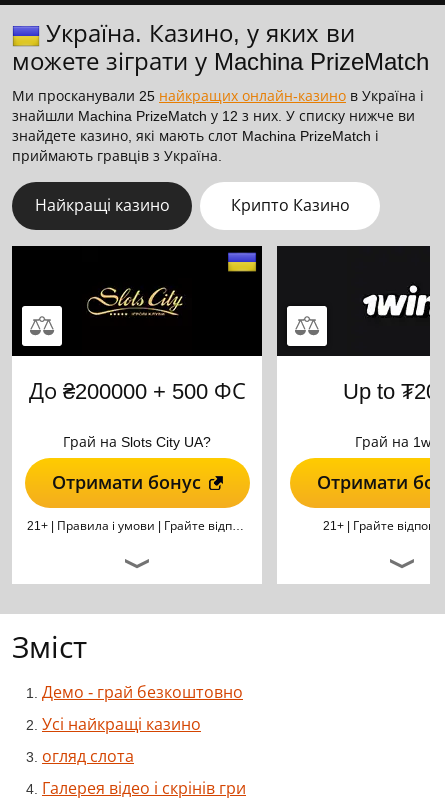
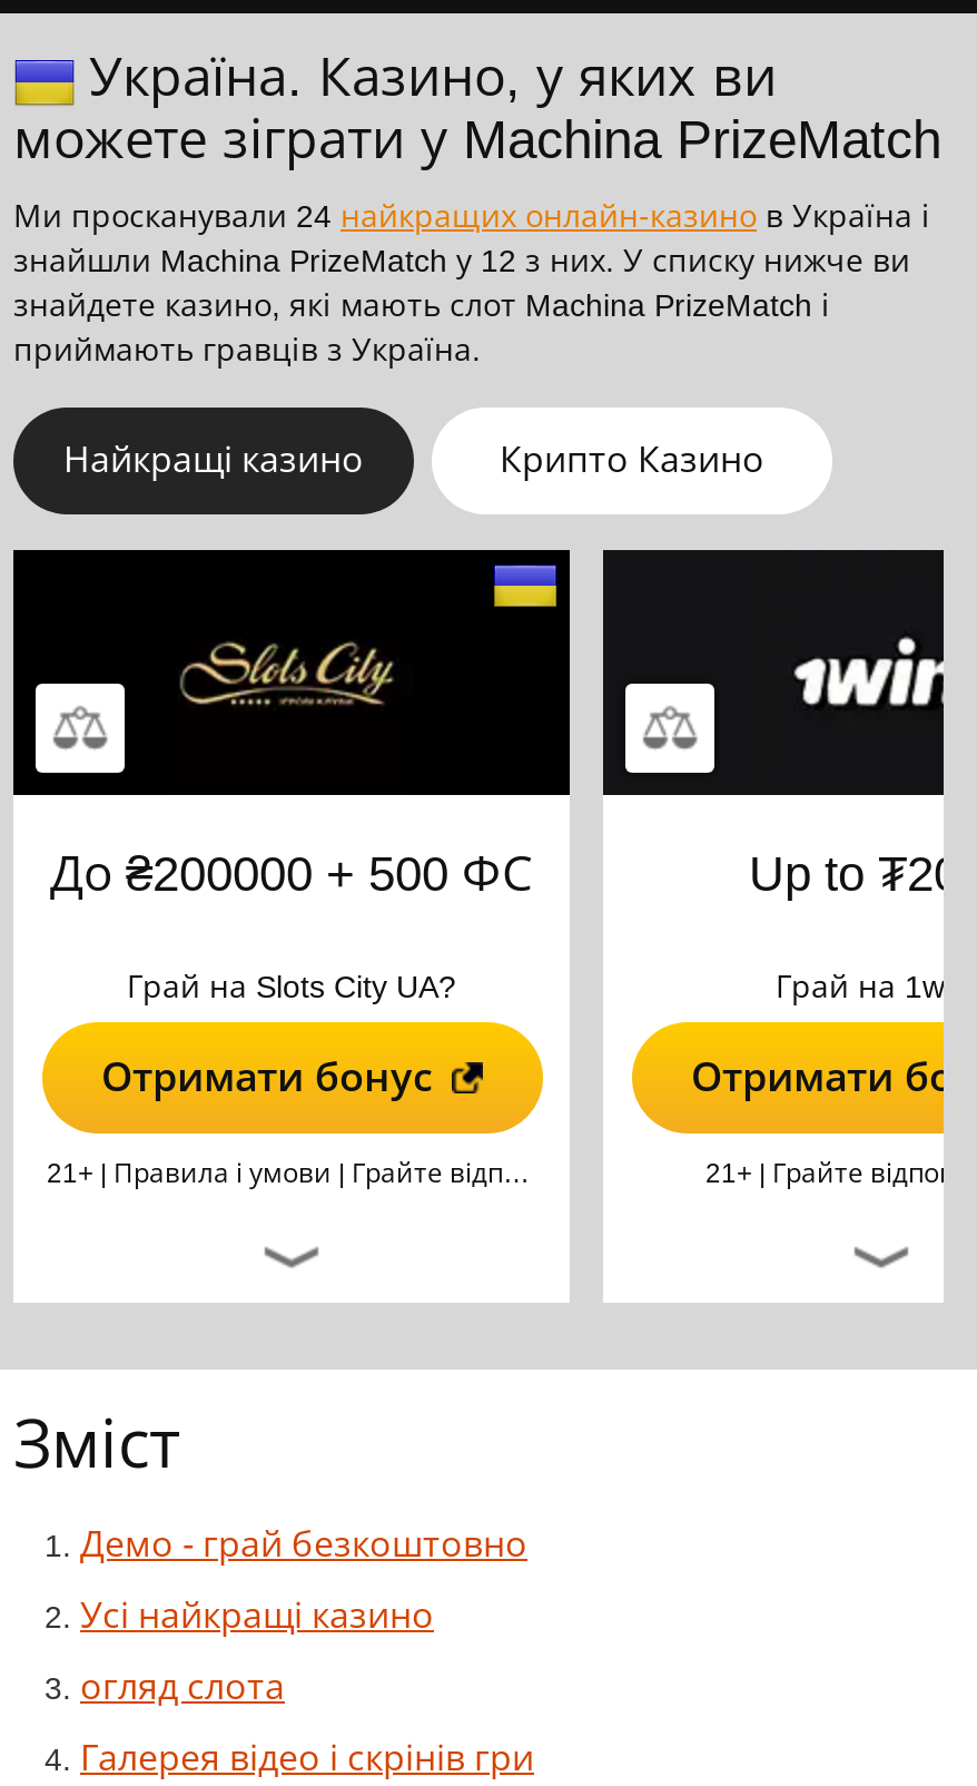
- Ми просканували 25 найкращих онлайн-казино в Україна і
+ Ми просканували 24 найкращих онлайн-казино в Україна і
